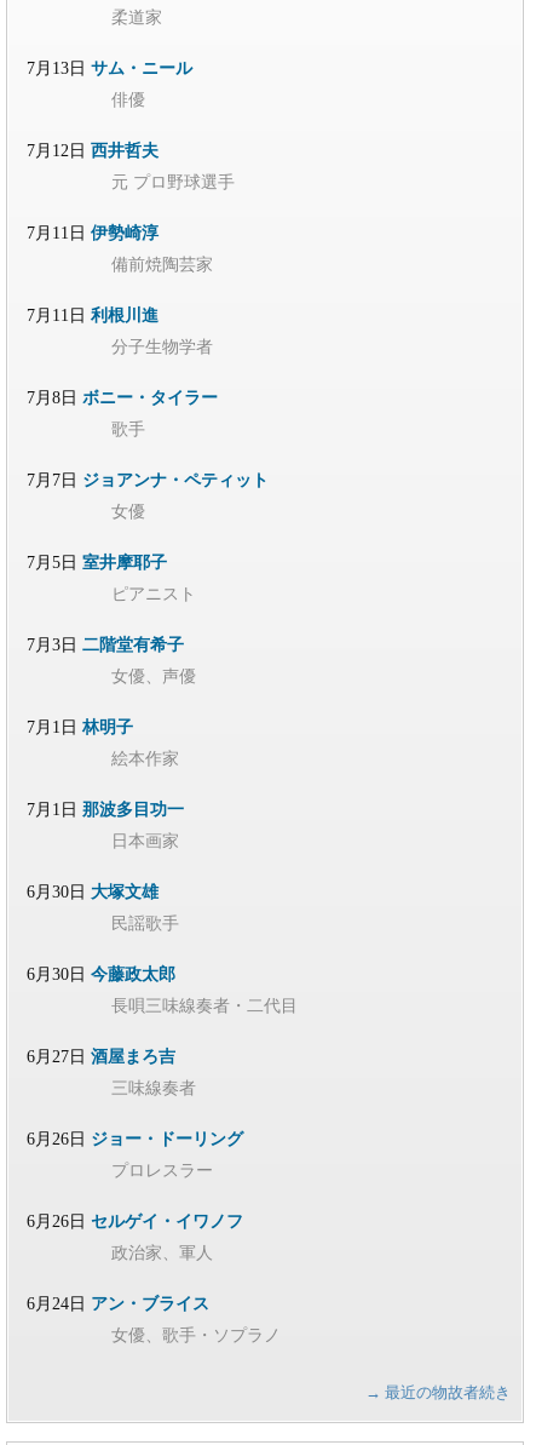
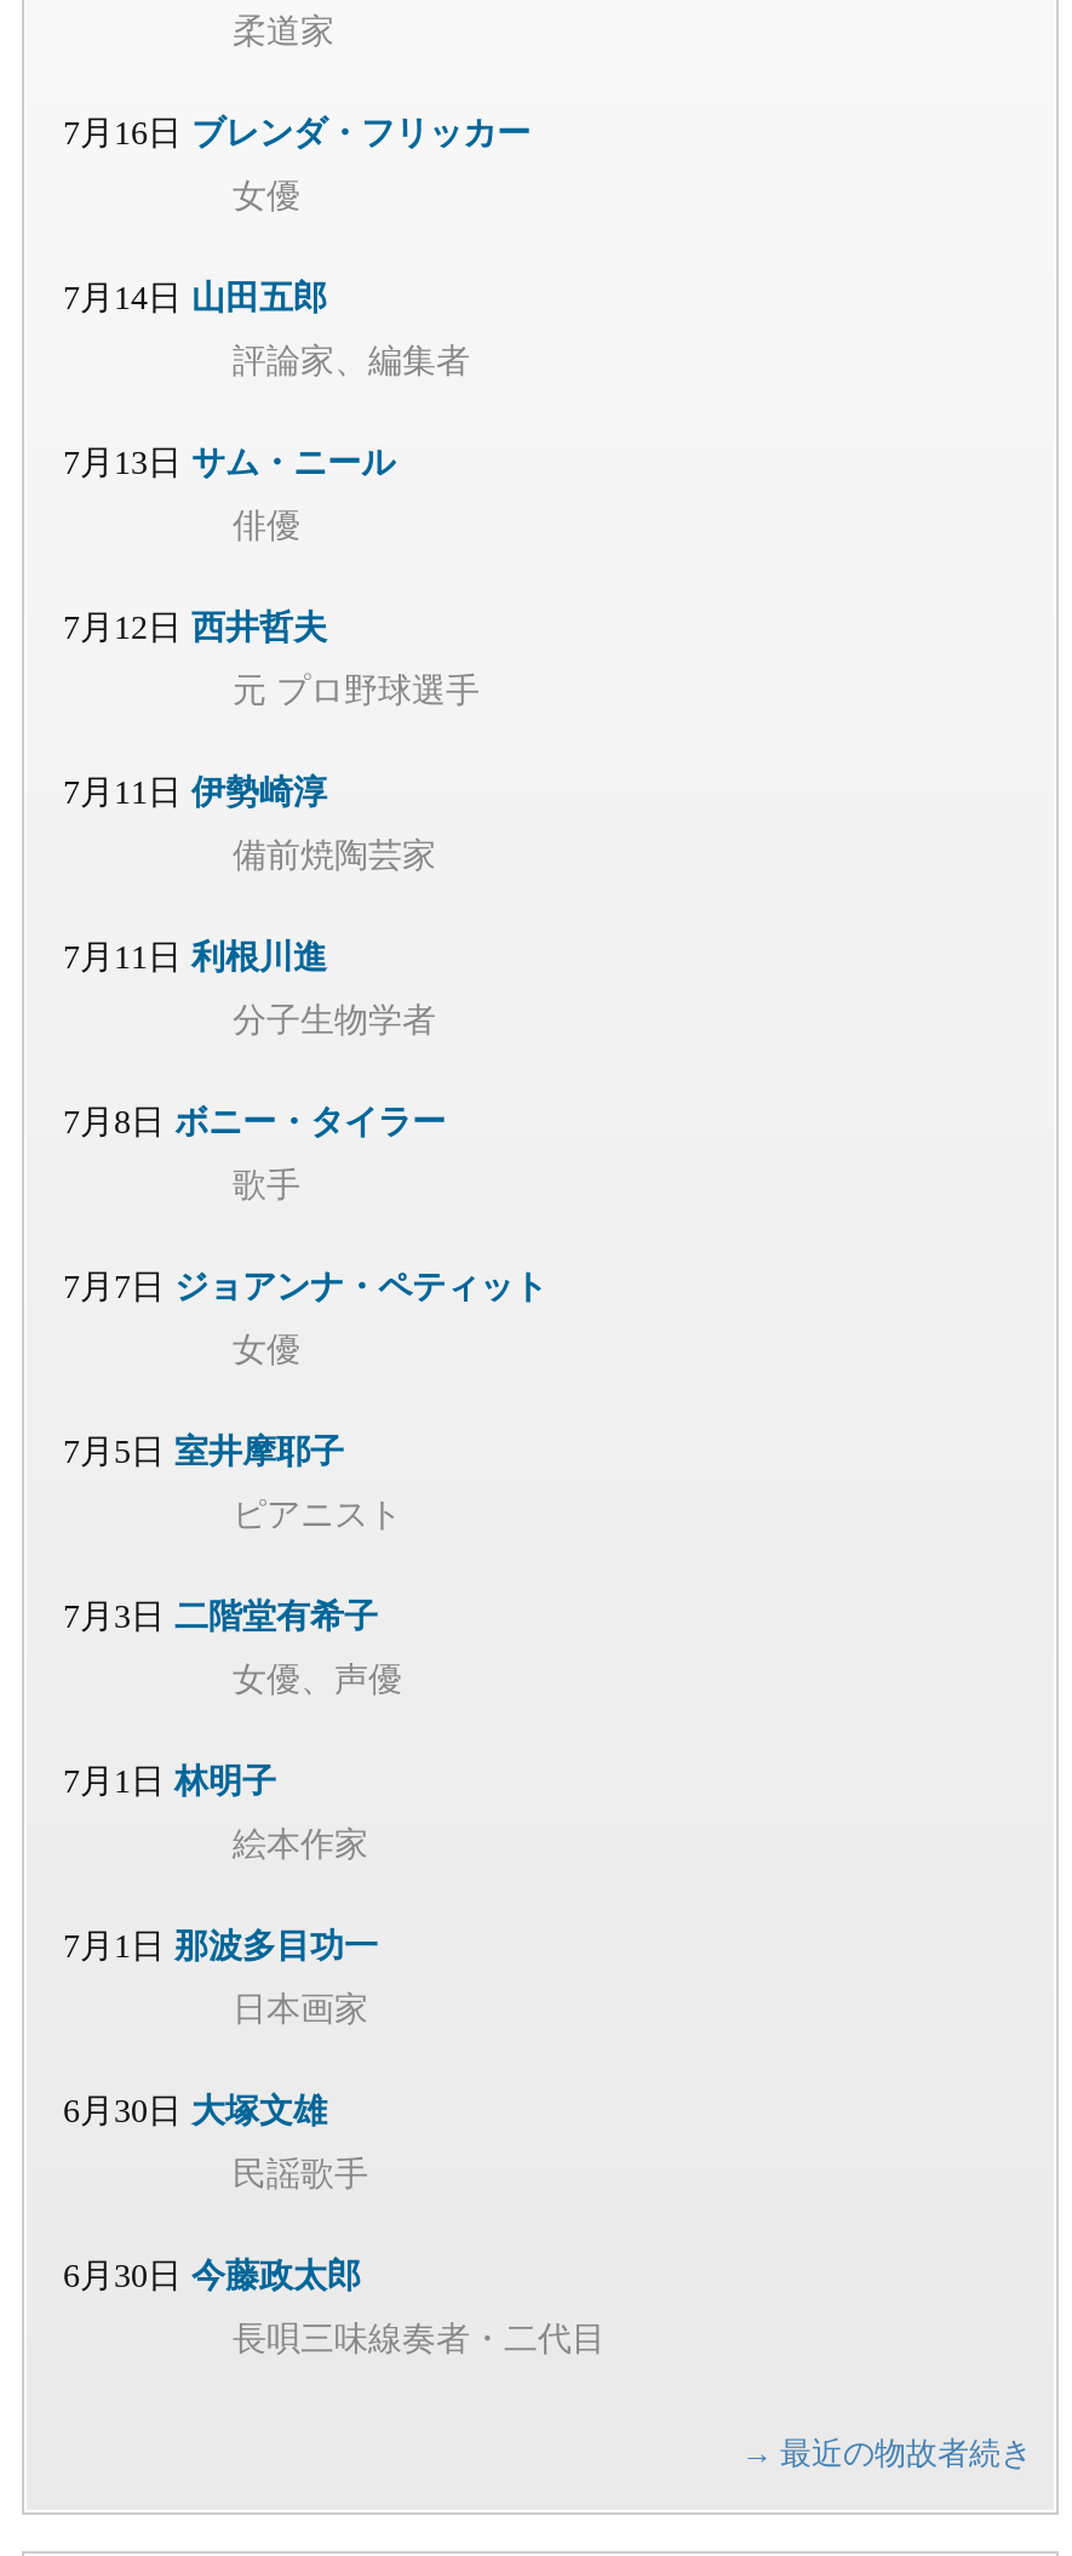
+ 7月16日ブレンダ・フリッカー
+ 女優
+ 7月14日山田五郎
+ 評論家、編集者

moved down: 7月13日サム・ニール | 俳優 | 7月12日西井哲夫 | ... | 6月30日今藤政太郎 | 長唄三味線奏者・二代目

- 6月27日酒屋まろ吉
- 三味線奏者
- 6月26日ジョー・ドーリング
- プロレスラー
- 6月26日セルゲイ・イワノフ
- 政治家、軍人
- 6月24日アン・ブライス
- 女優、歌手・ソプラノ
